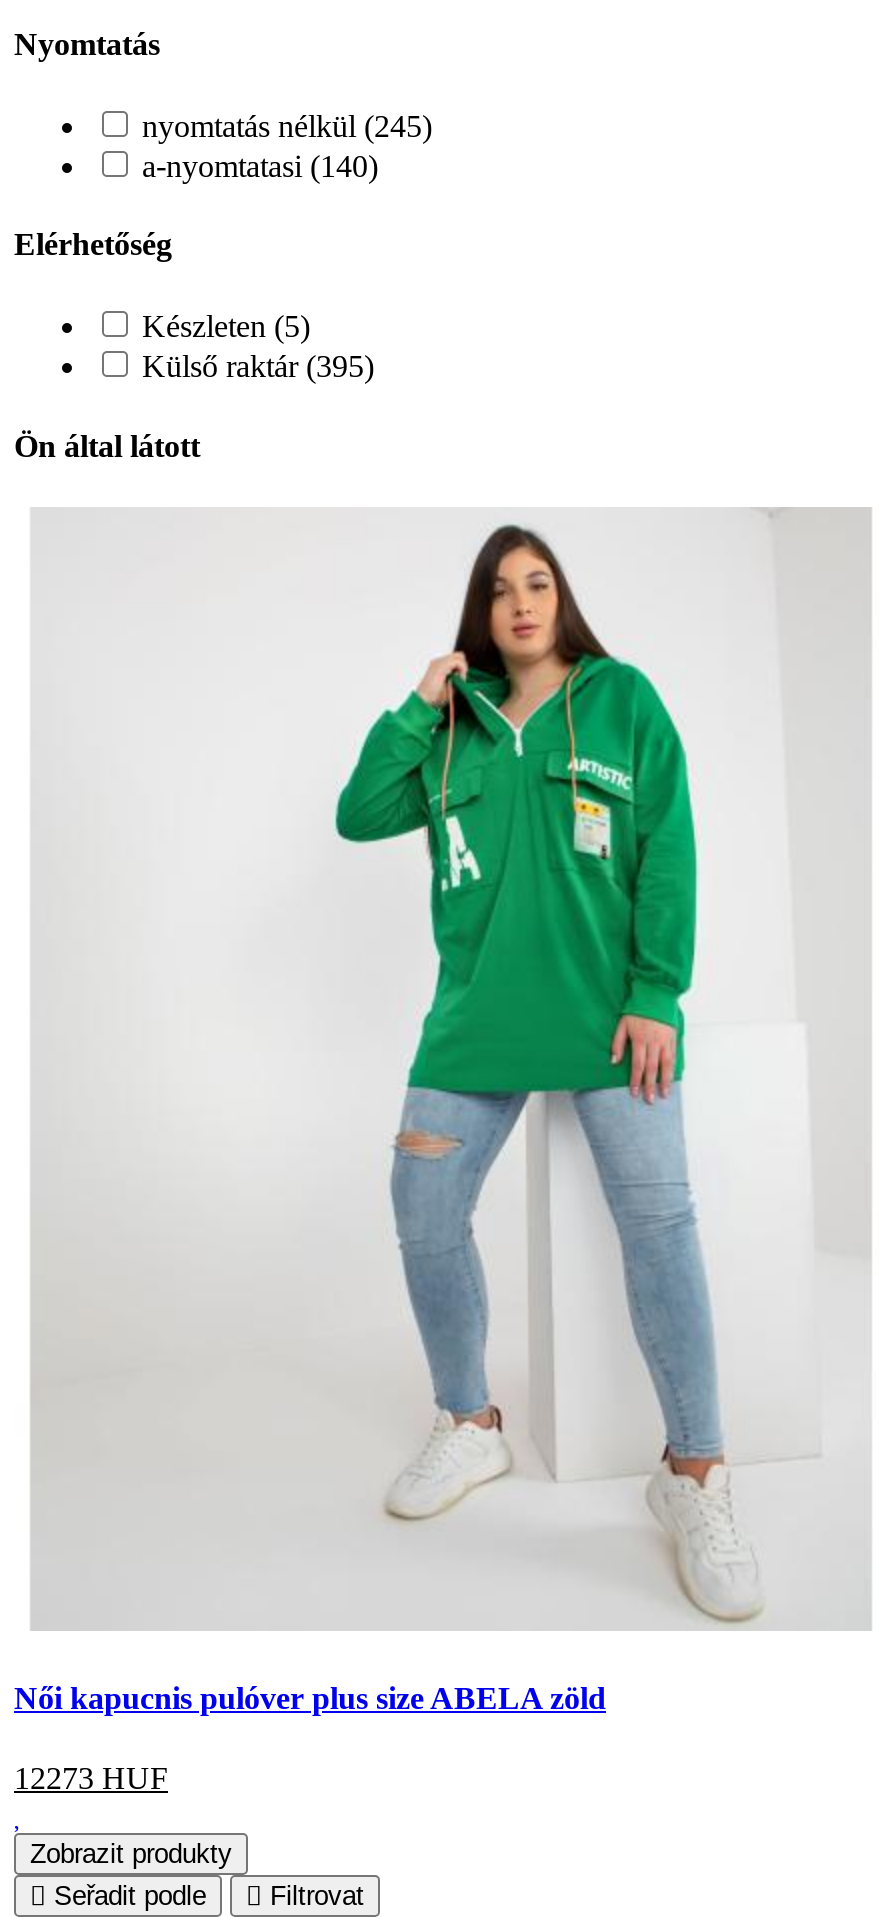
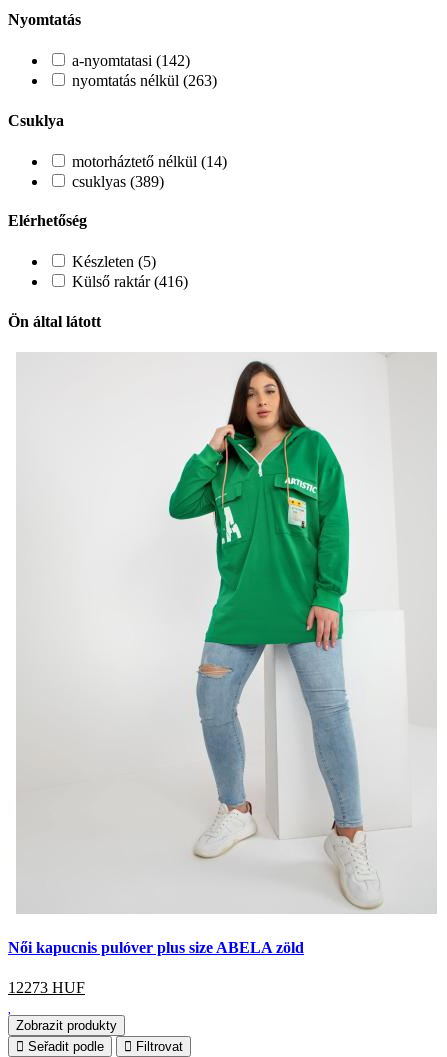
- nyomtatás nélkül (245)
- a-nyomtatasi (140)
+ a-nyomtatasi (142)
+ nyomtatás nélkül (263)
+ Csuklya
+ motorháztető nélkül (14)
+ csuklyas (389)

- Külső raktár (395)
+ Külső raktár (416)
